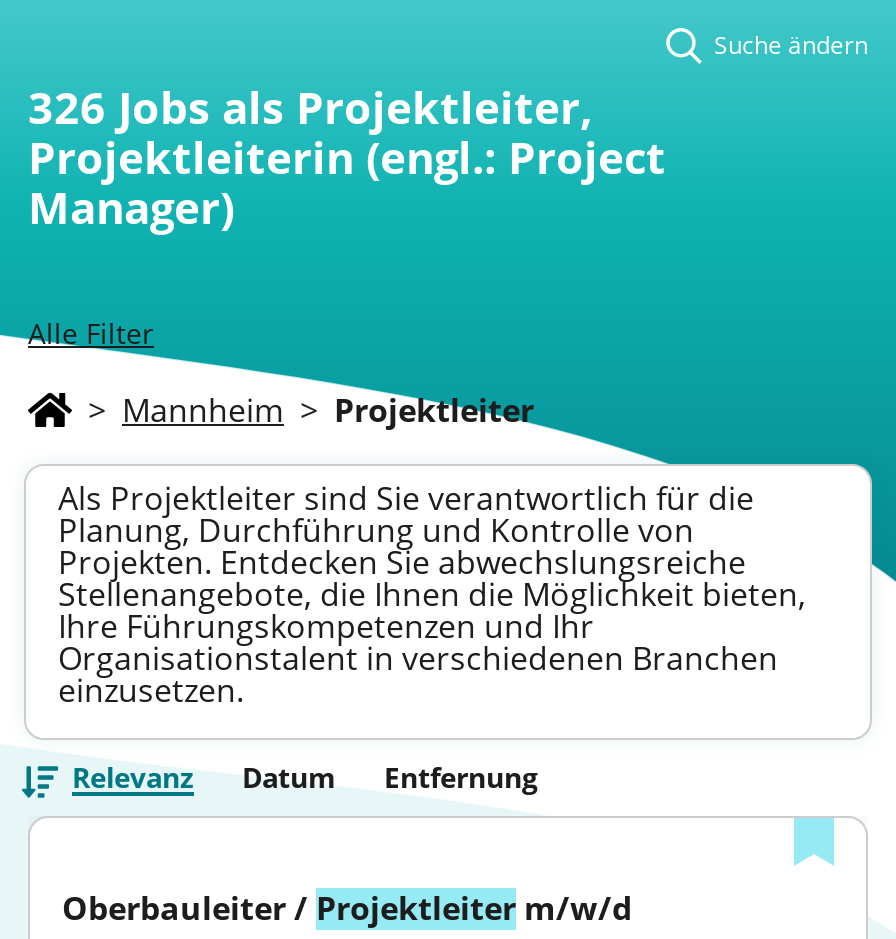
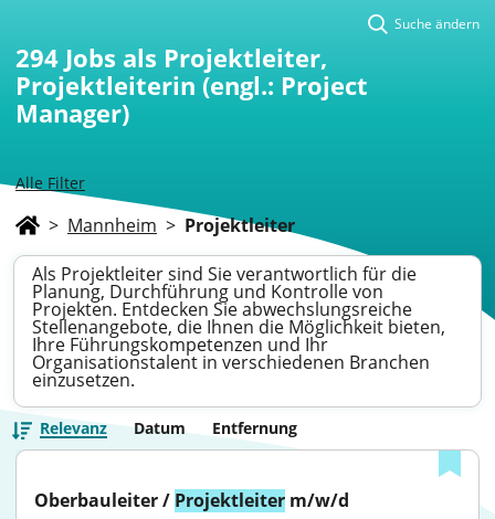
- 326 Jobs als Projektleiter,
+ 294 Jobs als Projektleiter,
